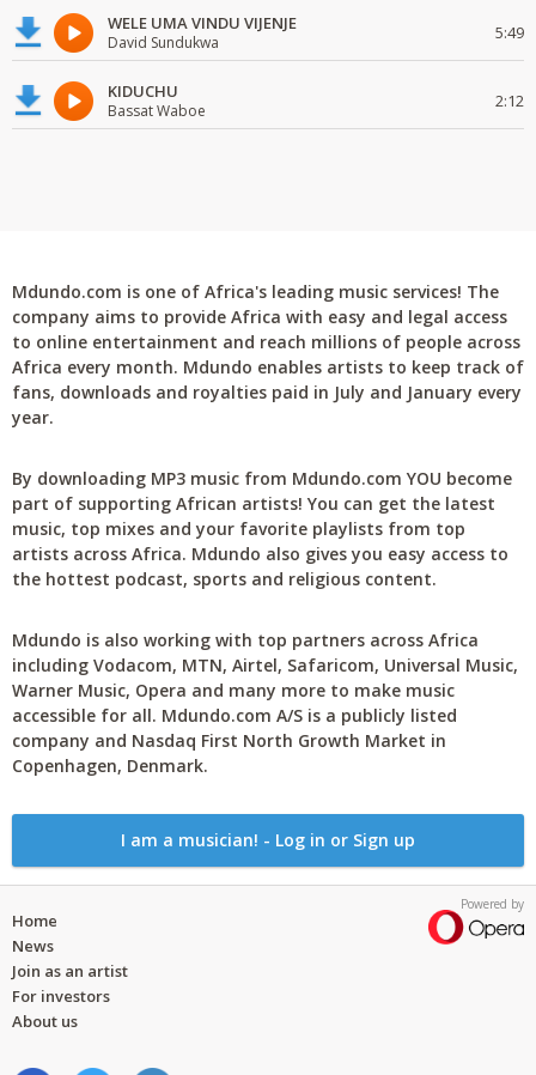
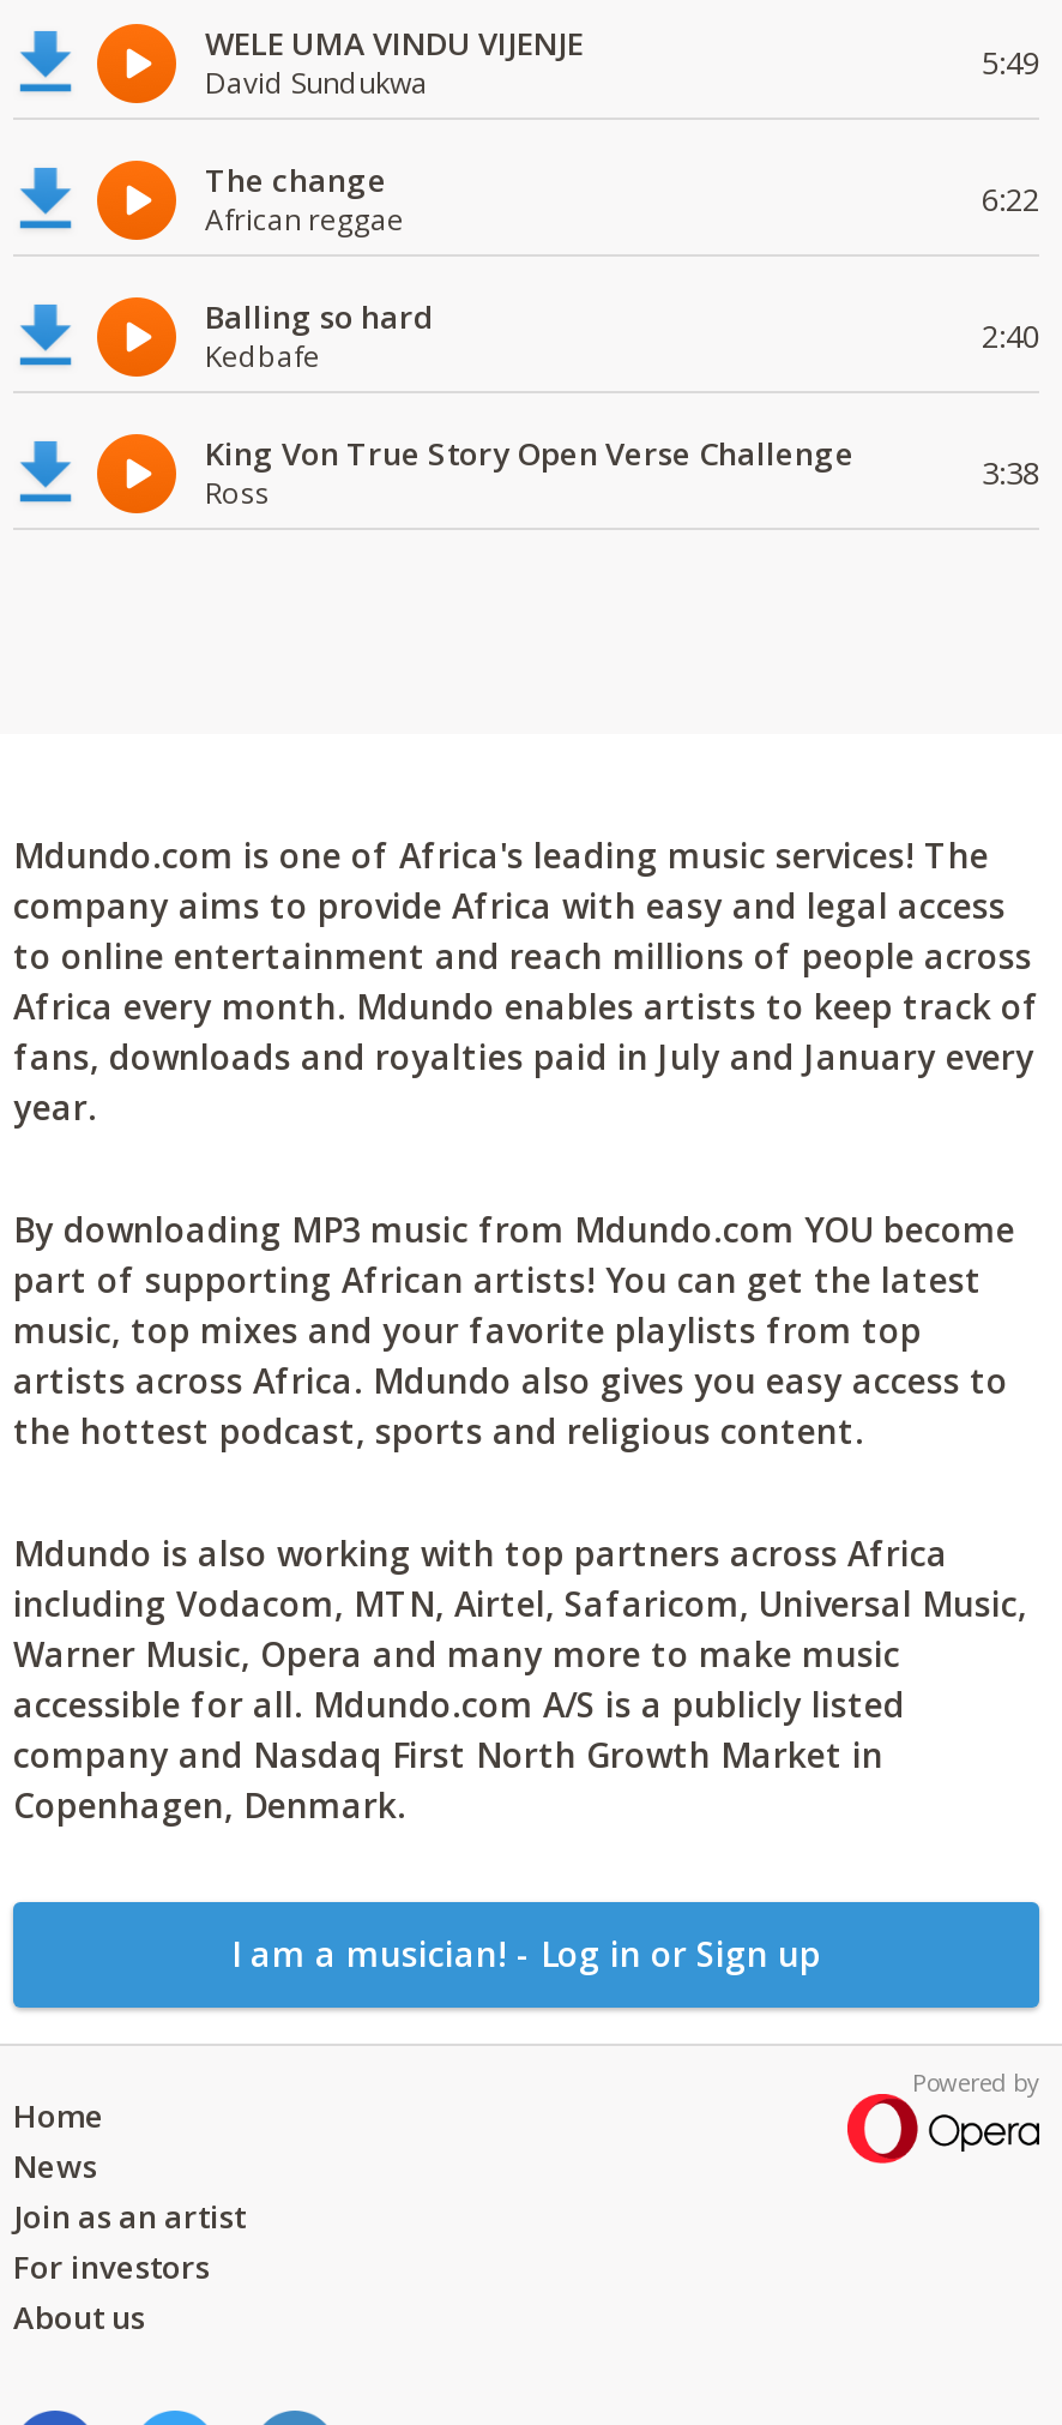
- KIDUCHU
- Bassat Waboe
- 2:12
+ The change
+ African reggae
+ 6:22
+ Balling so hard
+ Kedbafe
+ 2:40
+ King Von True Story Open Verse Challenge
+ Ross
+ 3:38
